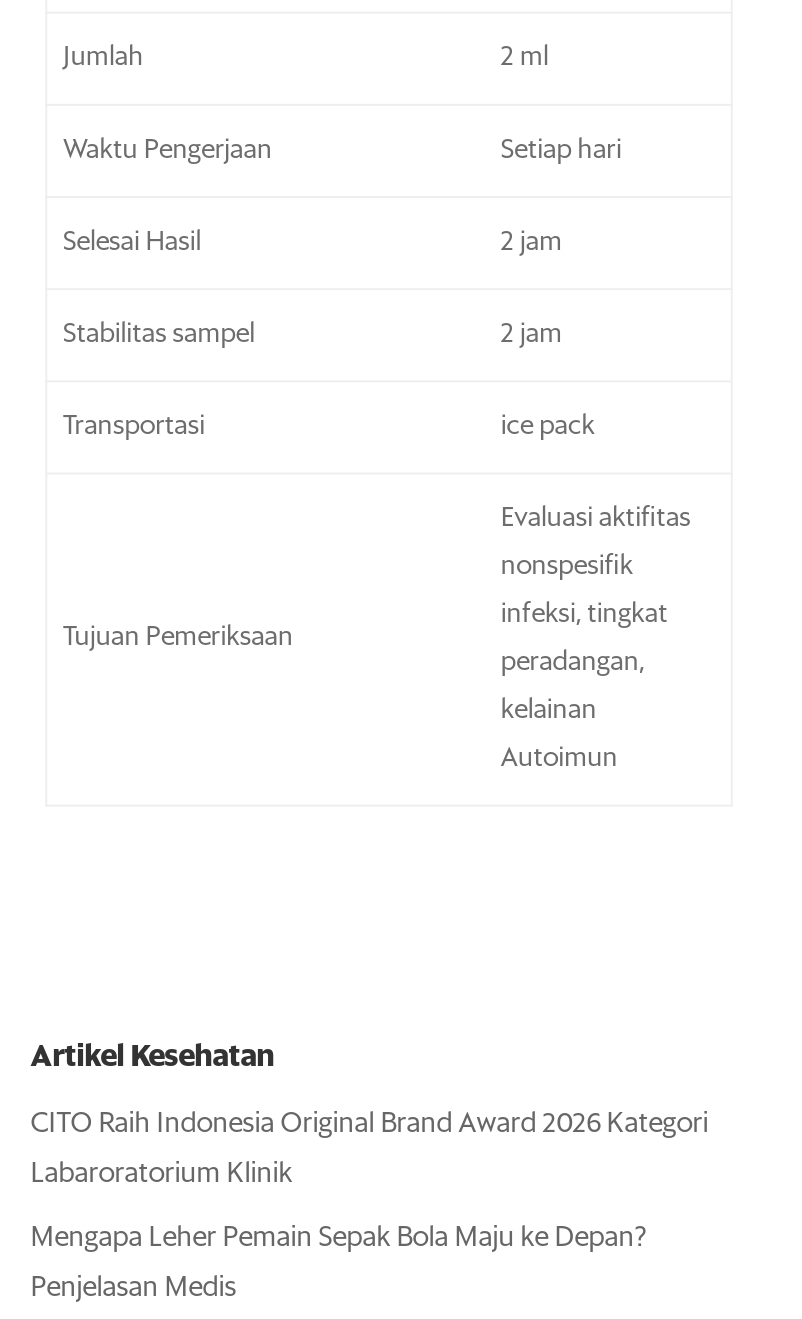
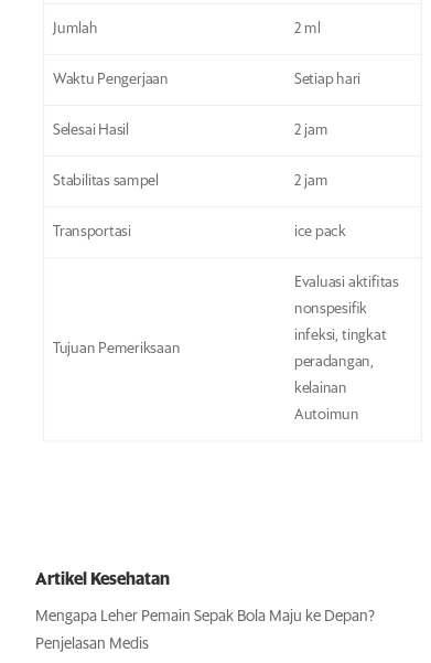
- CITO Raih Indonesia Original Brand Award 2026 Kategori
- Labaroratorium Klinik
